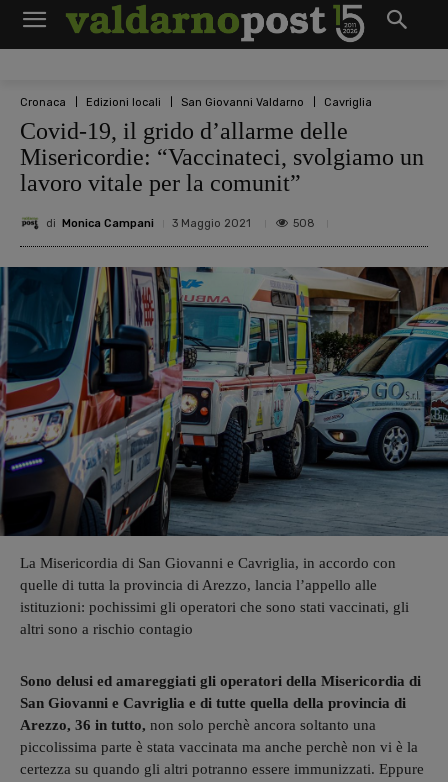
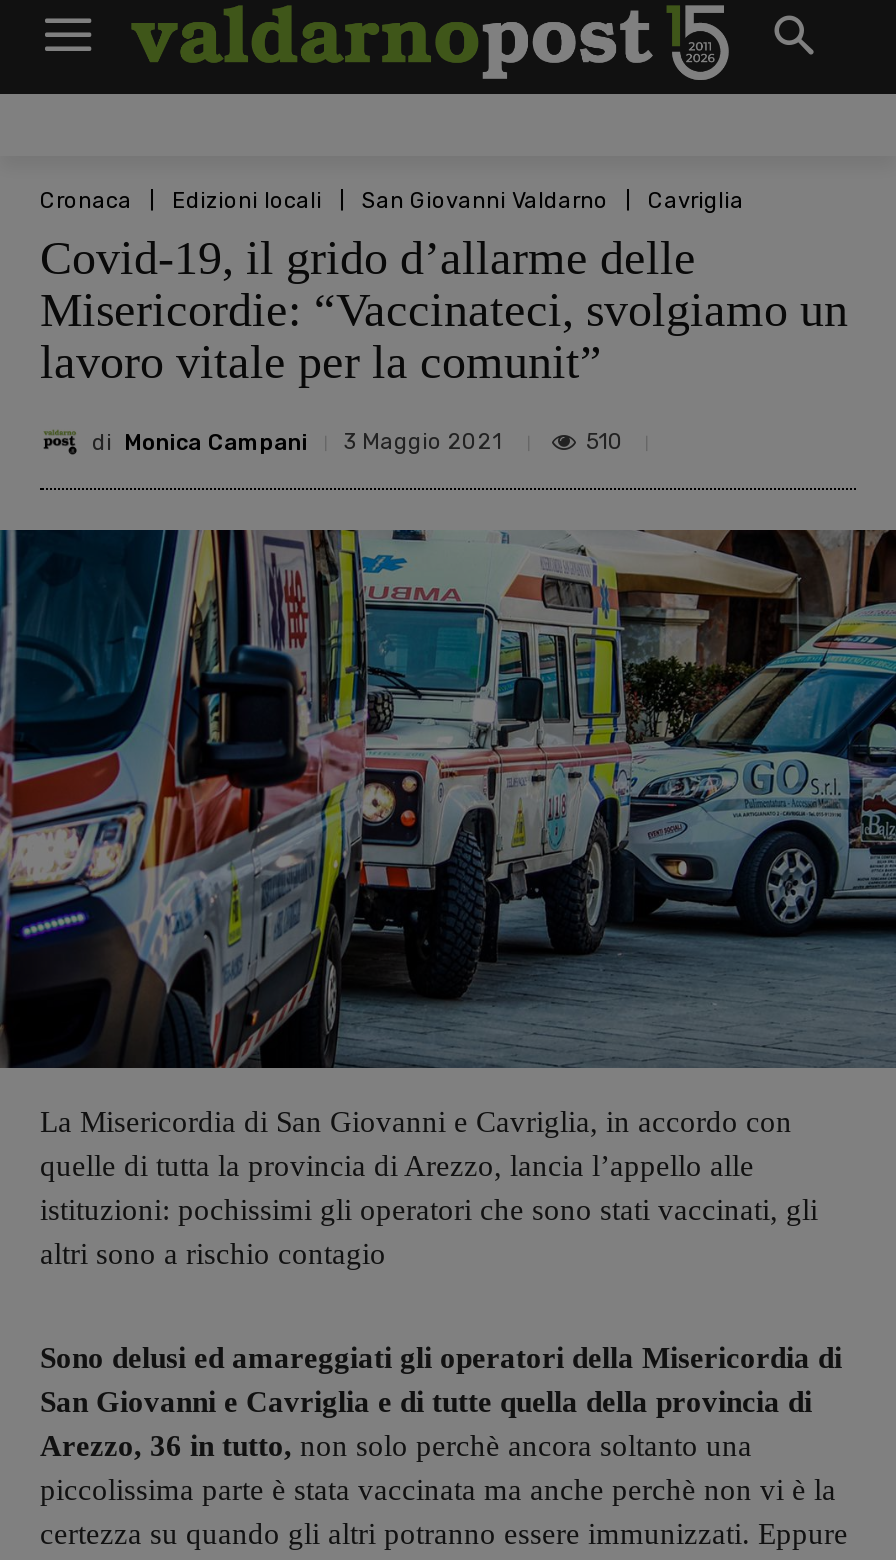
- 508
+ 510
